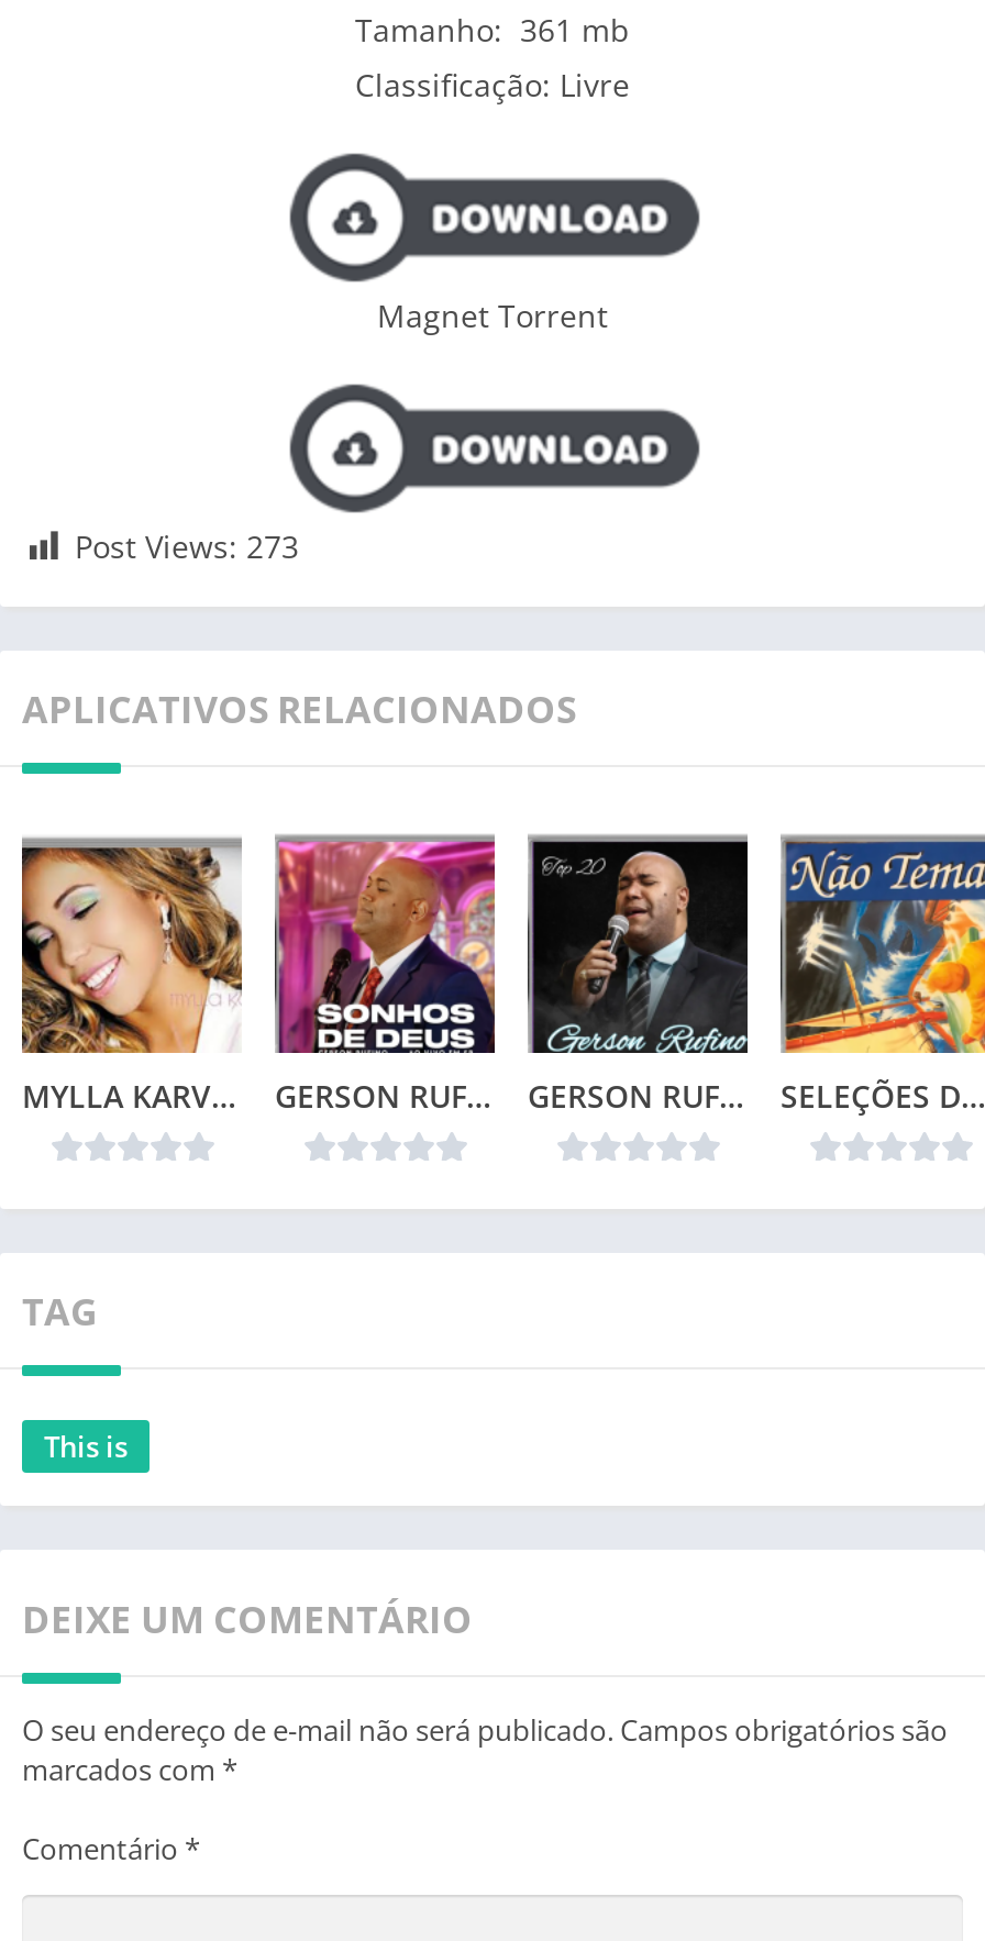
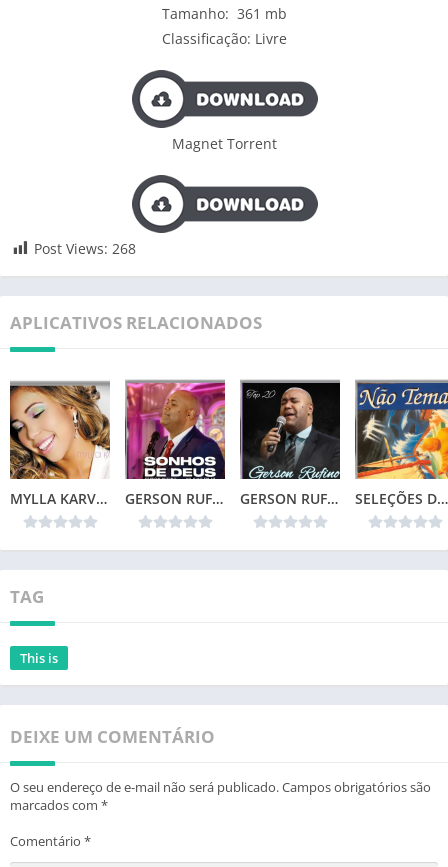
- Post Views: 273
+ Post Views: 268
